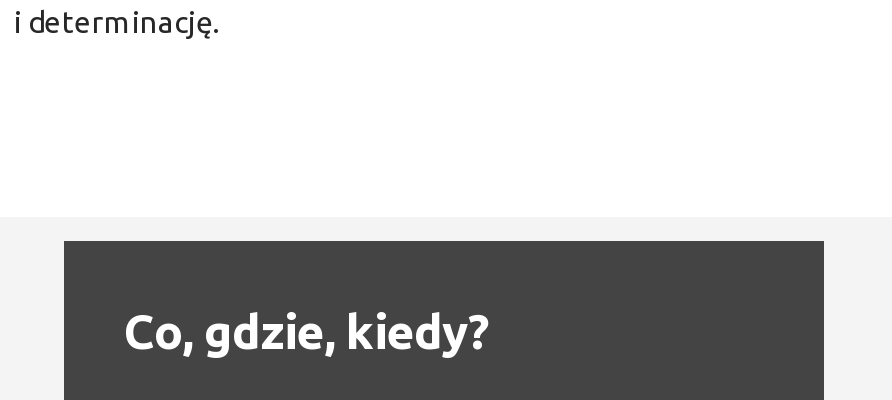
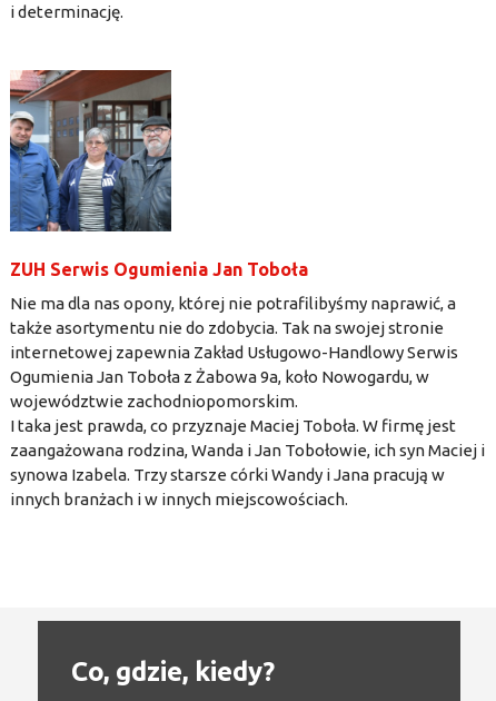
+ [image]
+ ZUH Serwis Ogumienia Jan Toboła
+ Nie ma dla nas opony, której nie potrafilibyśmy naprawić, a
+ także asortymentu nie do zdobycia. Tak na swojej stronie
+ internetowej zapewnia Zakład Usługowo-Handlowy Serwis
+ Ogumienia Jan Toboła z Żabowa 9a, koło Nowogardu, w
+ województwie zachodniopomorskim.
+ I taka jest prawda, co przyznaje Maciej Toboła. W firmę jest
+ zaangażowana rodzina, Wanda i Jan Tobołowie, ich syn Maciej i
+ synowa Izabela. Trzy starsze córki Wandy i Jana pracują w
+ innych branżach i w innych miejscowościach.
